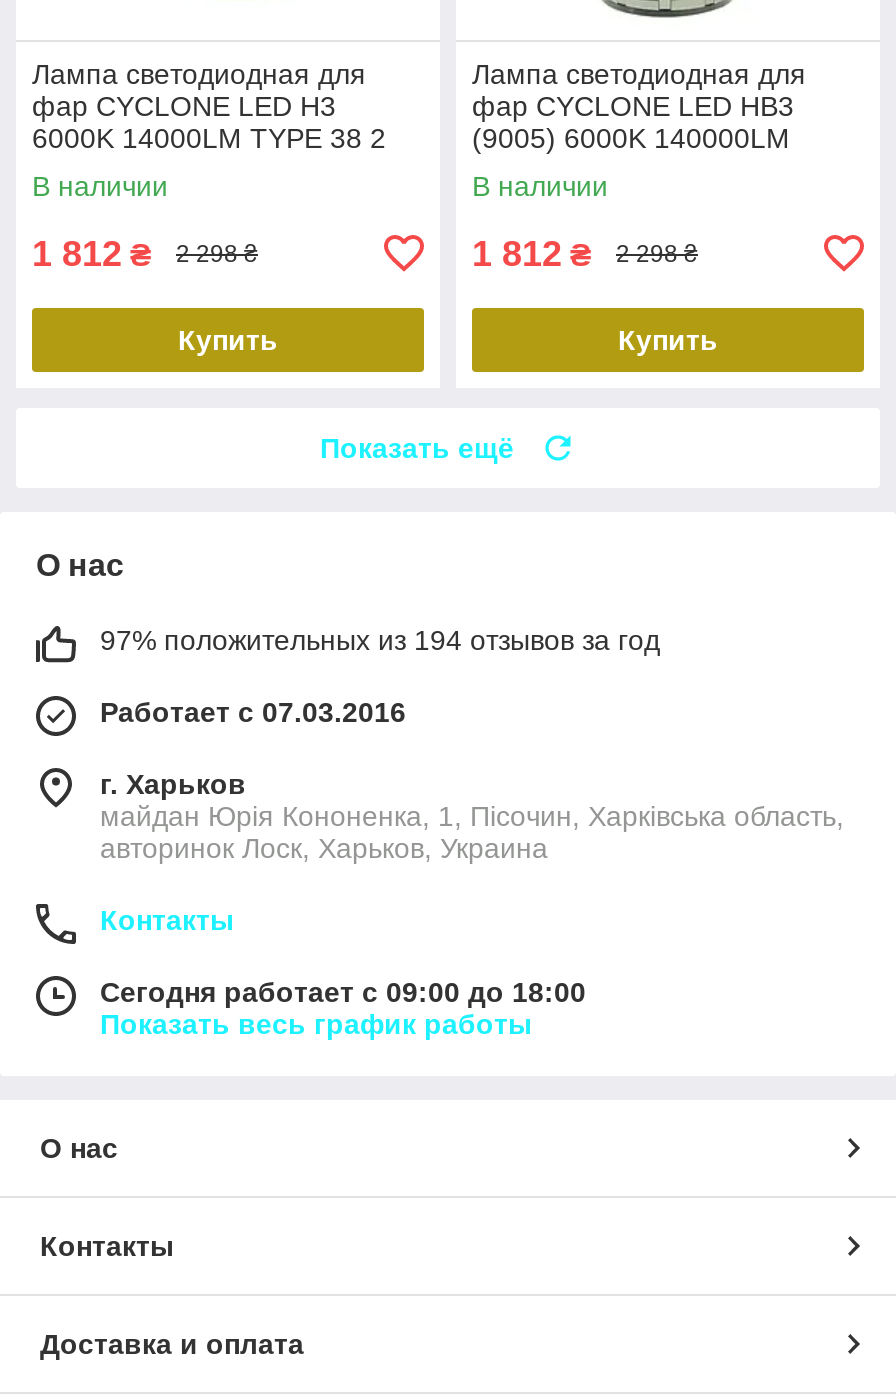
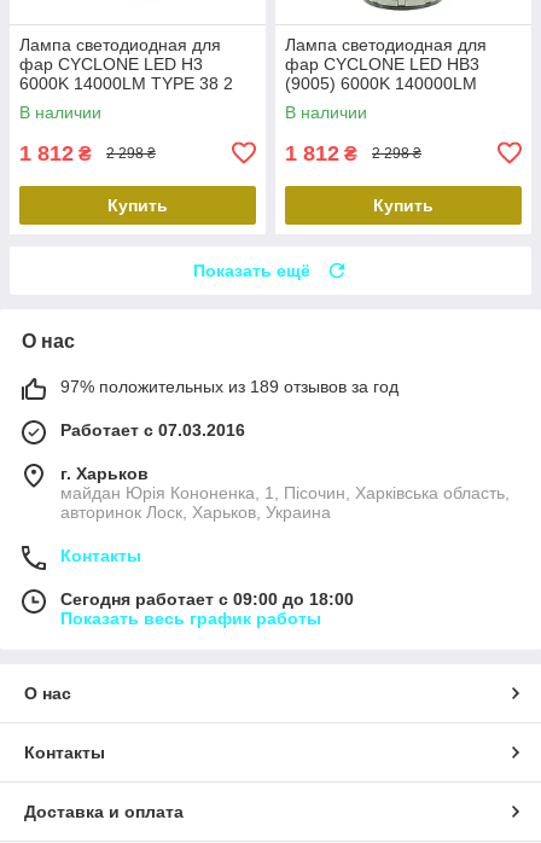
- 97% положительных из 194 отзывов за год
+ 97% положительных из 189 отзывов за год
